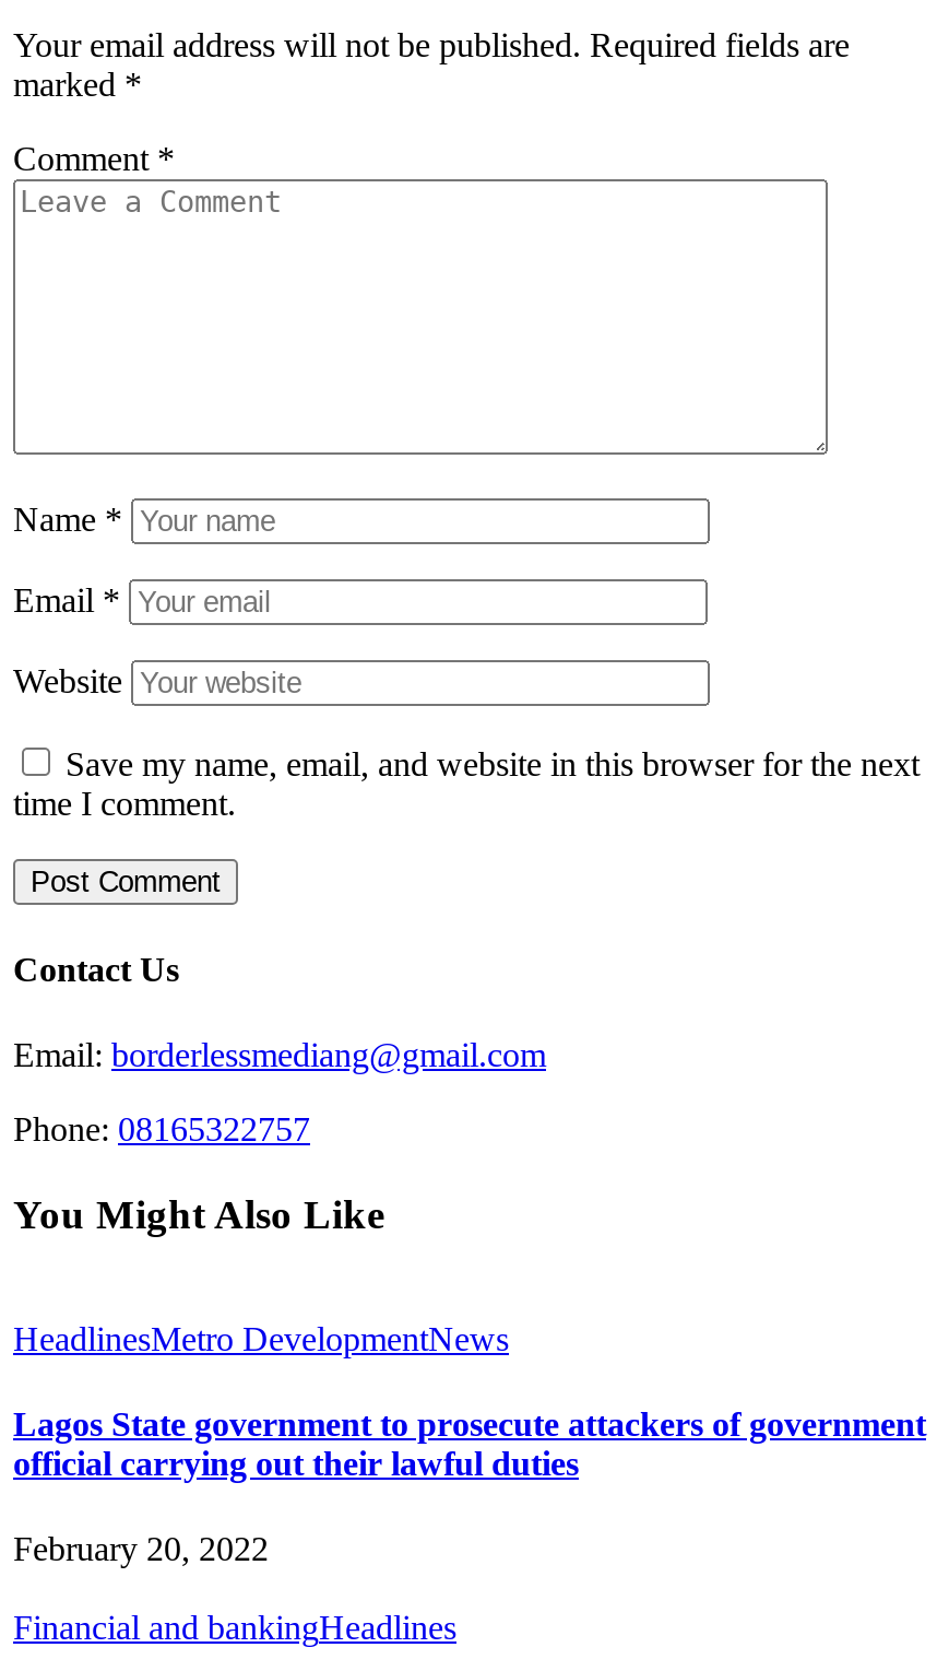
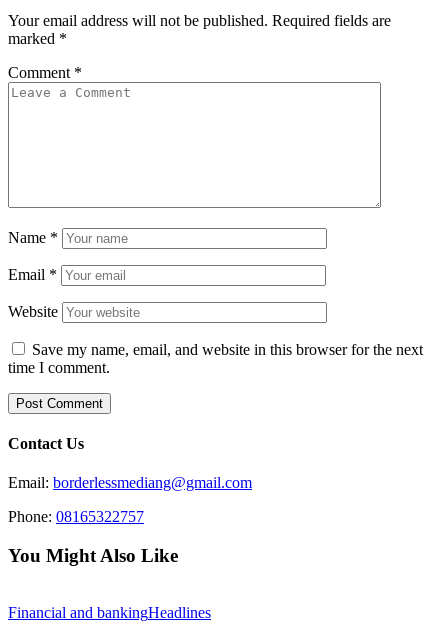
- HeadlinesMetro DevelopmentNews
- Lagos State government to prosecute attackers of government
- official carrying out their lawful duties
- February 20, 2022
